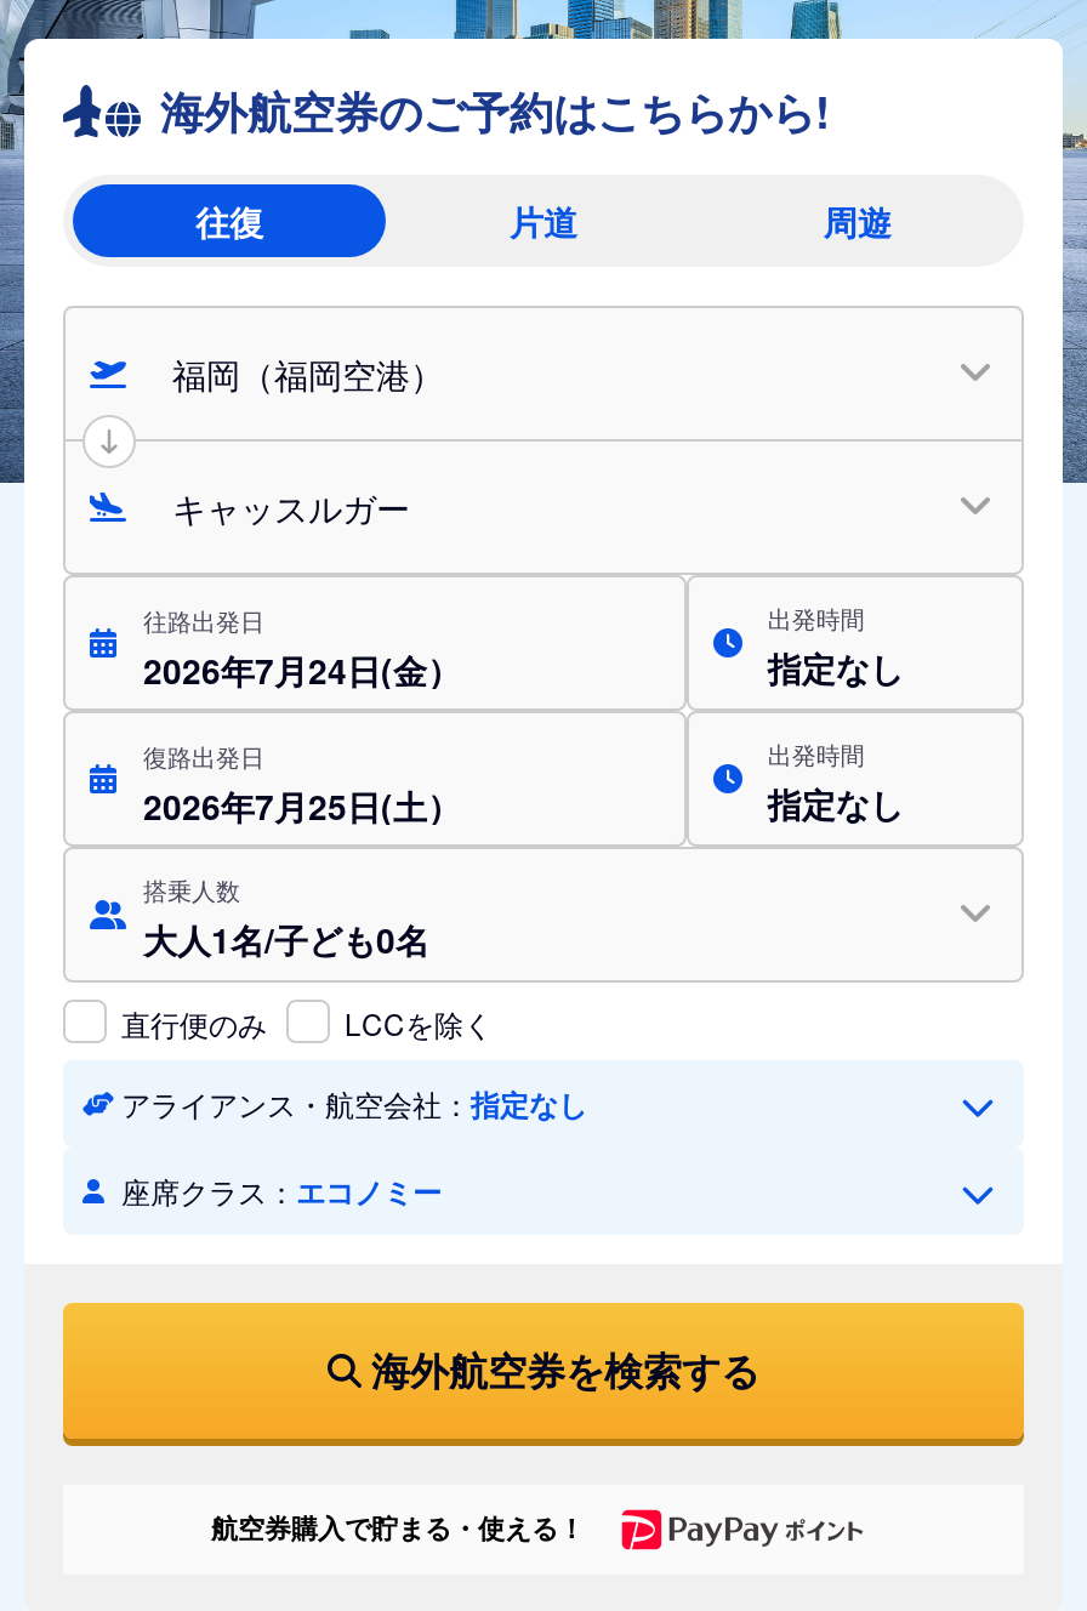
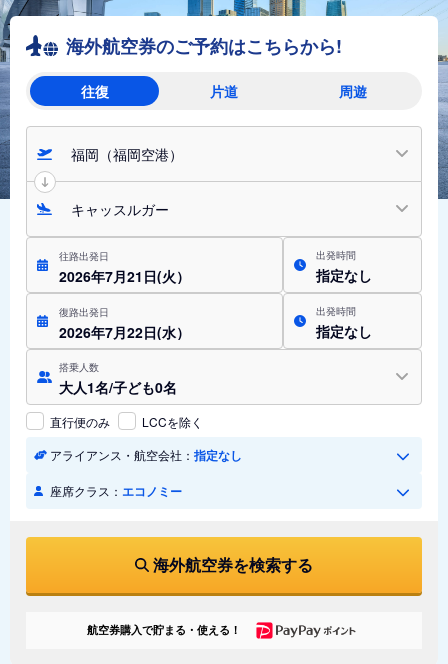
- 2026年7月24日(金）
+ 2026年7月21日(火）

- 2026年7月25日(土）
+ 2026年7月22日(水）
